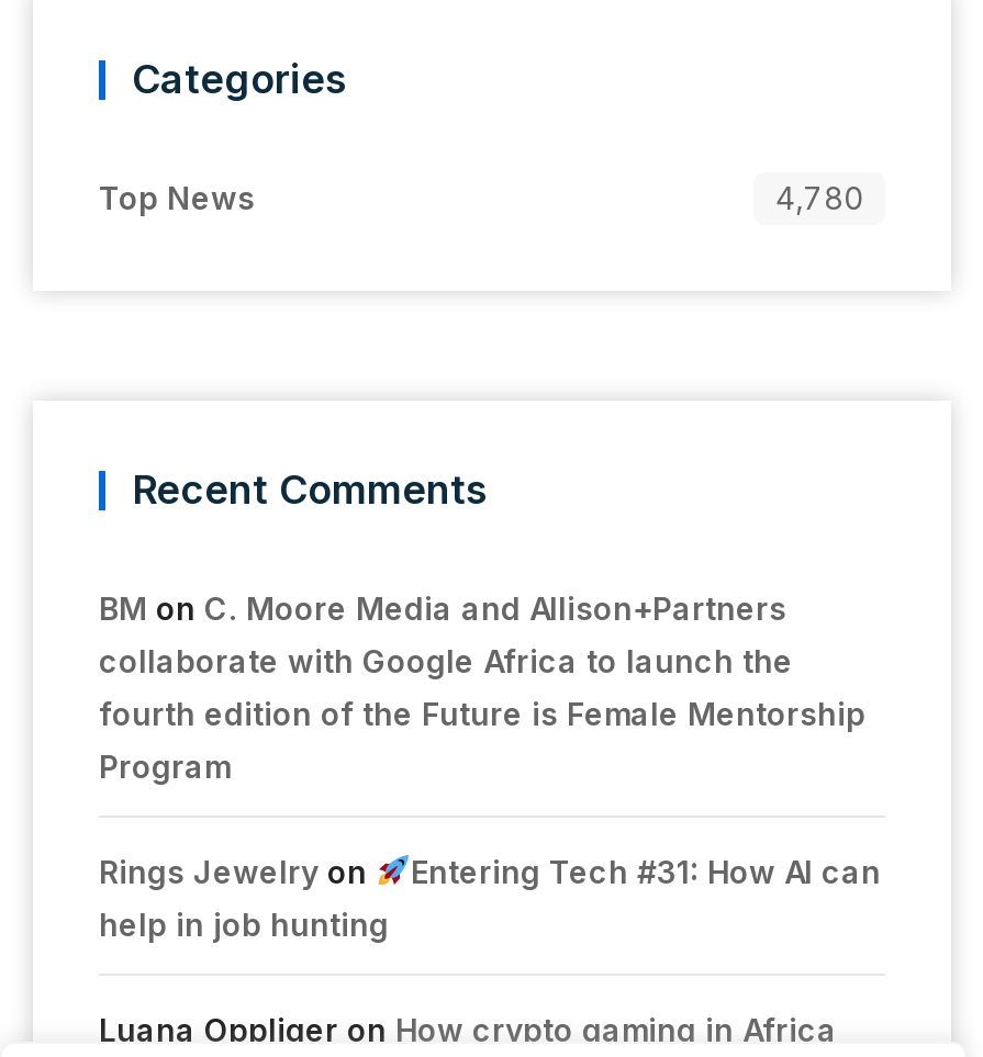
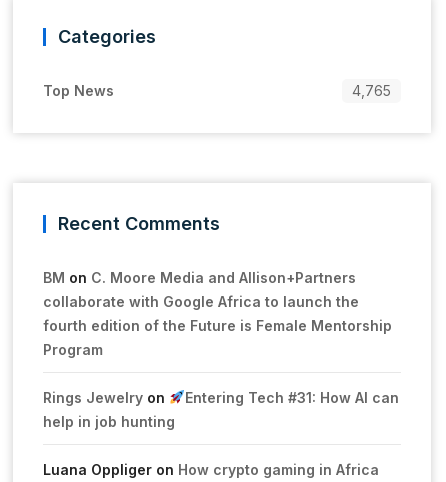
- 4,780
+ 4,765
